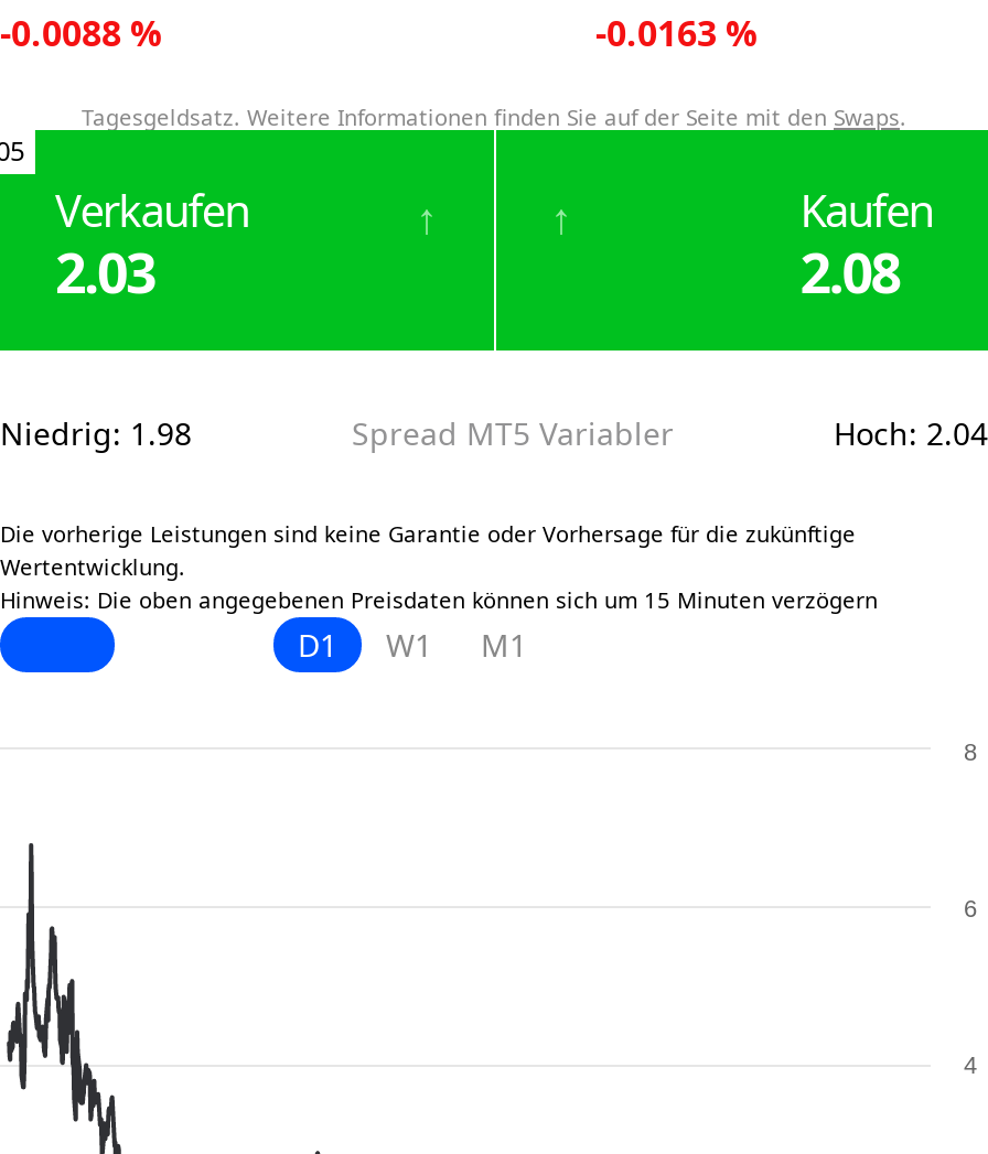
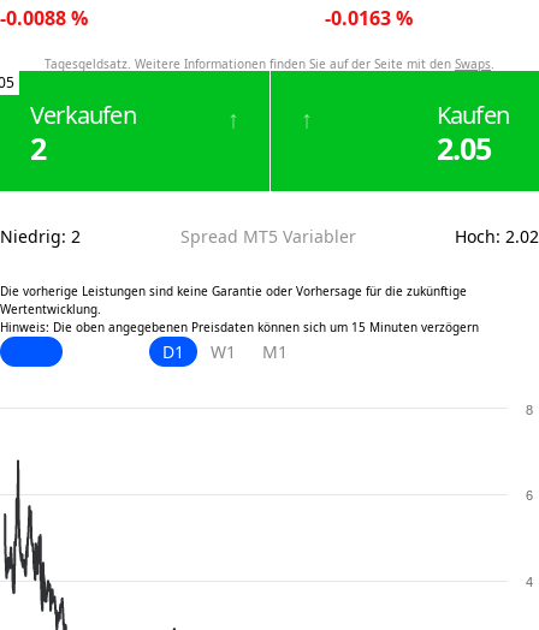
- 2.03
+ 2

- 2.08
+ 2.05

- Niedrig: 1.98
+ Niedrig: 2

- Hoch: 2.04
+ Hoch: 2.02
